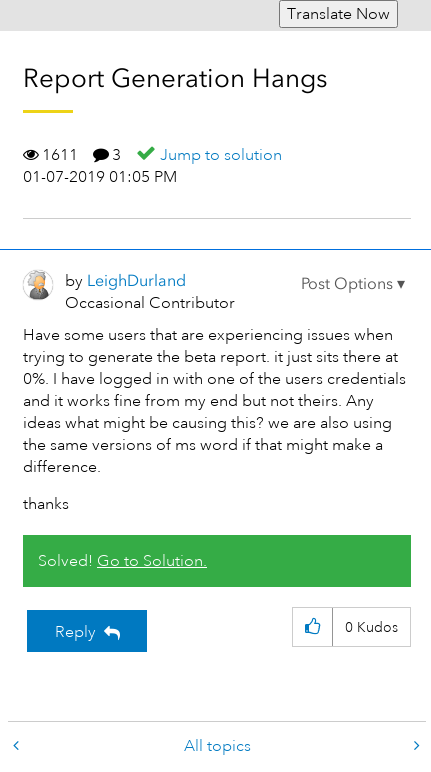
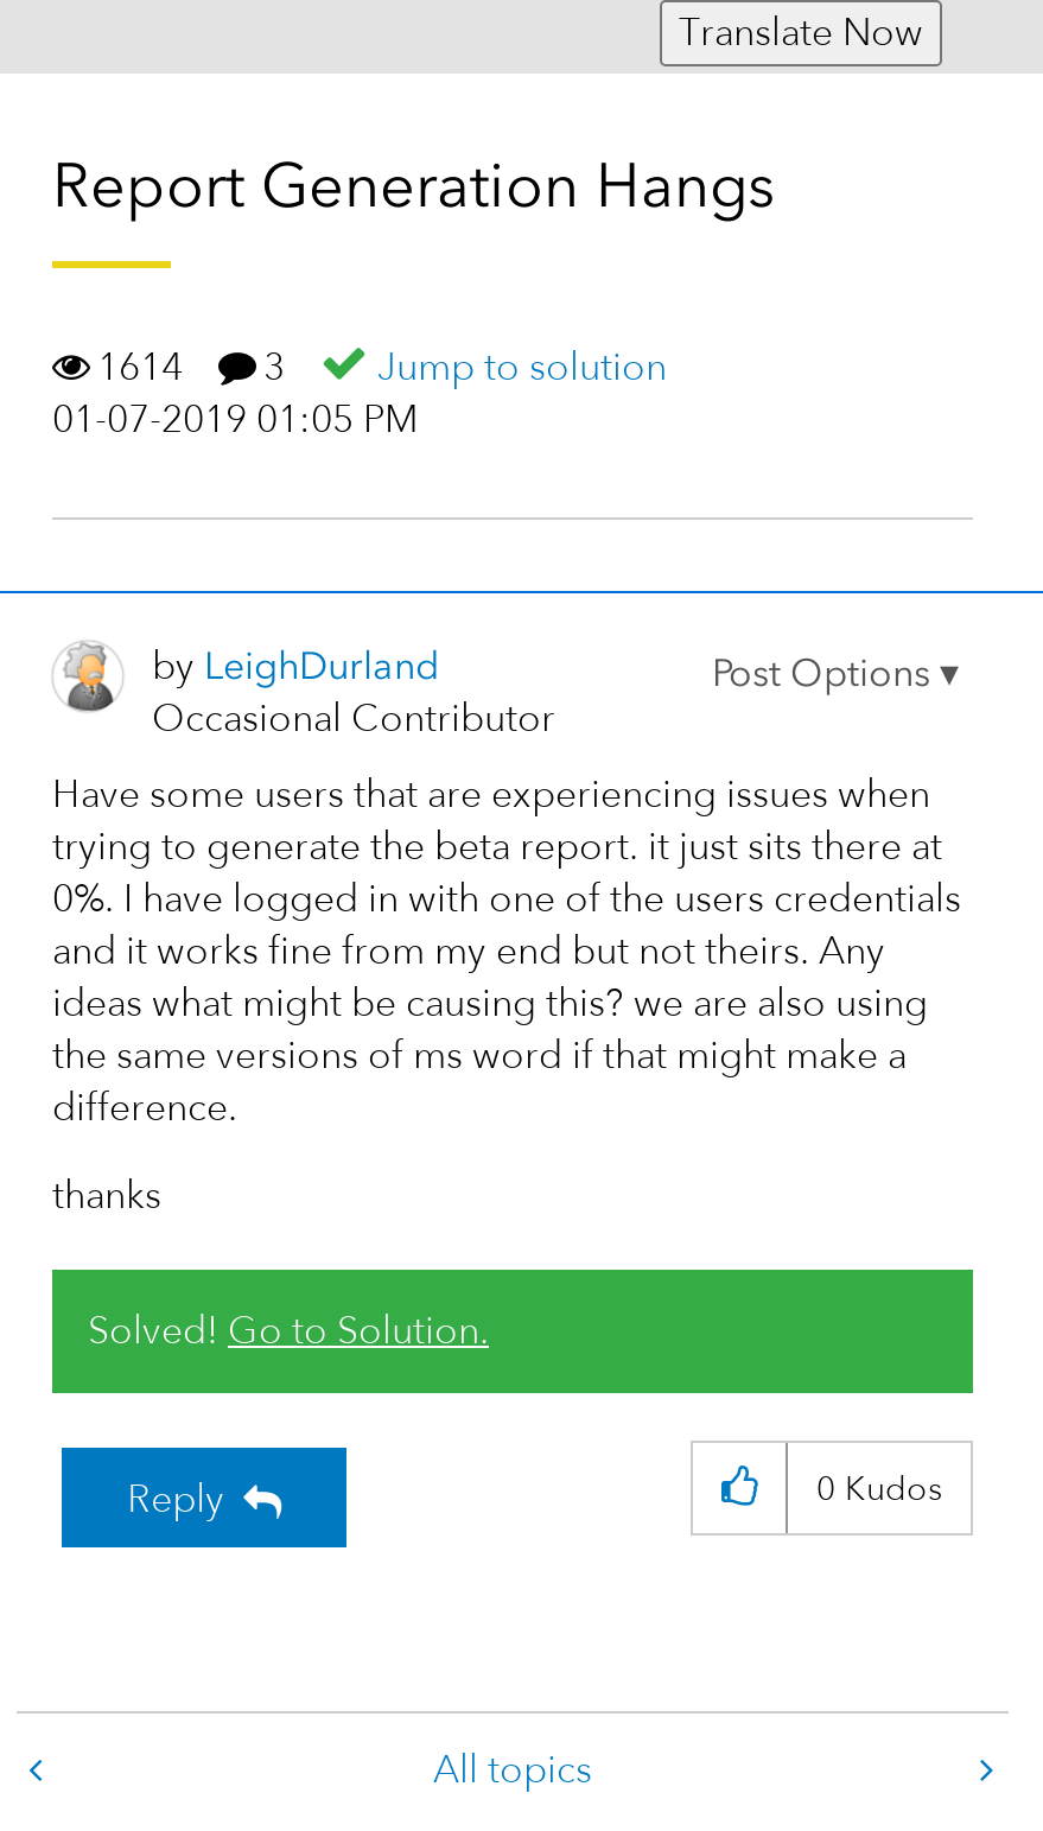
- 1611 3 Jump to solution
+ 1614 3 Jump to solution
